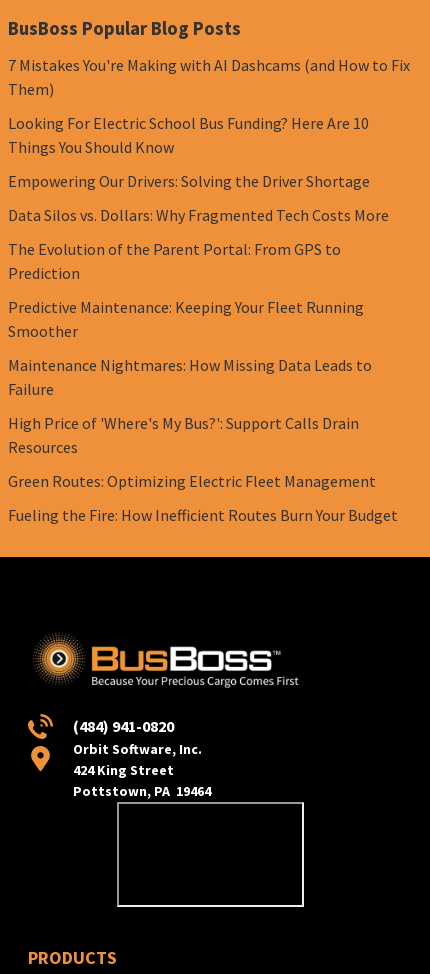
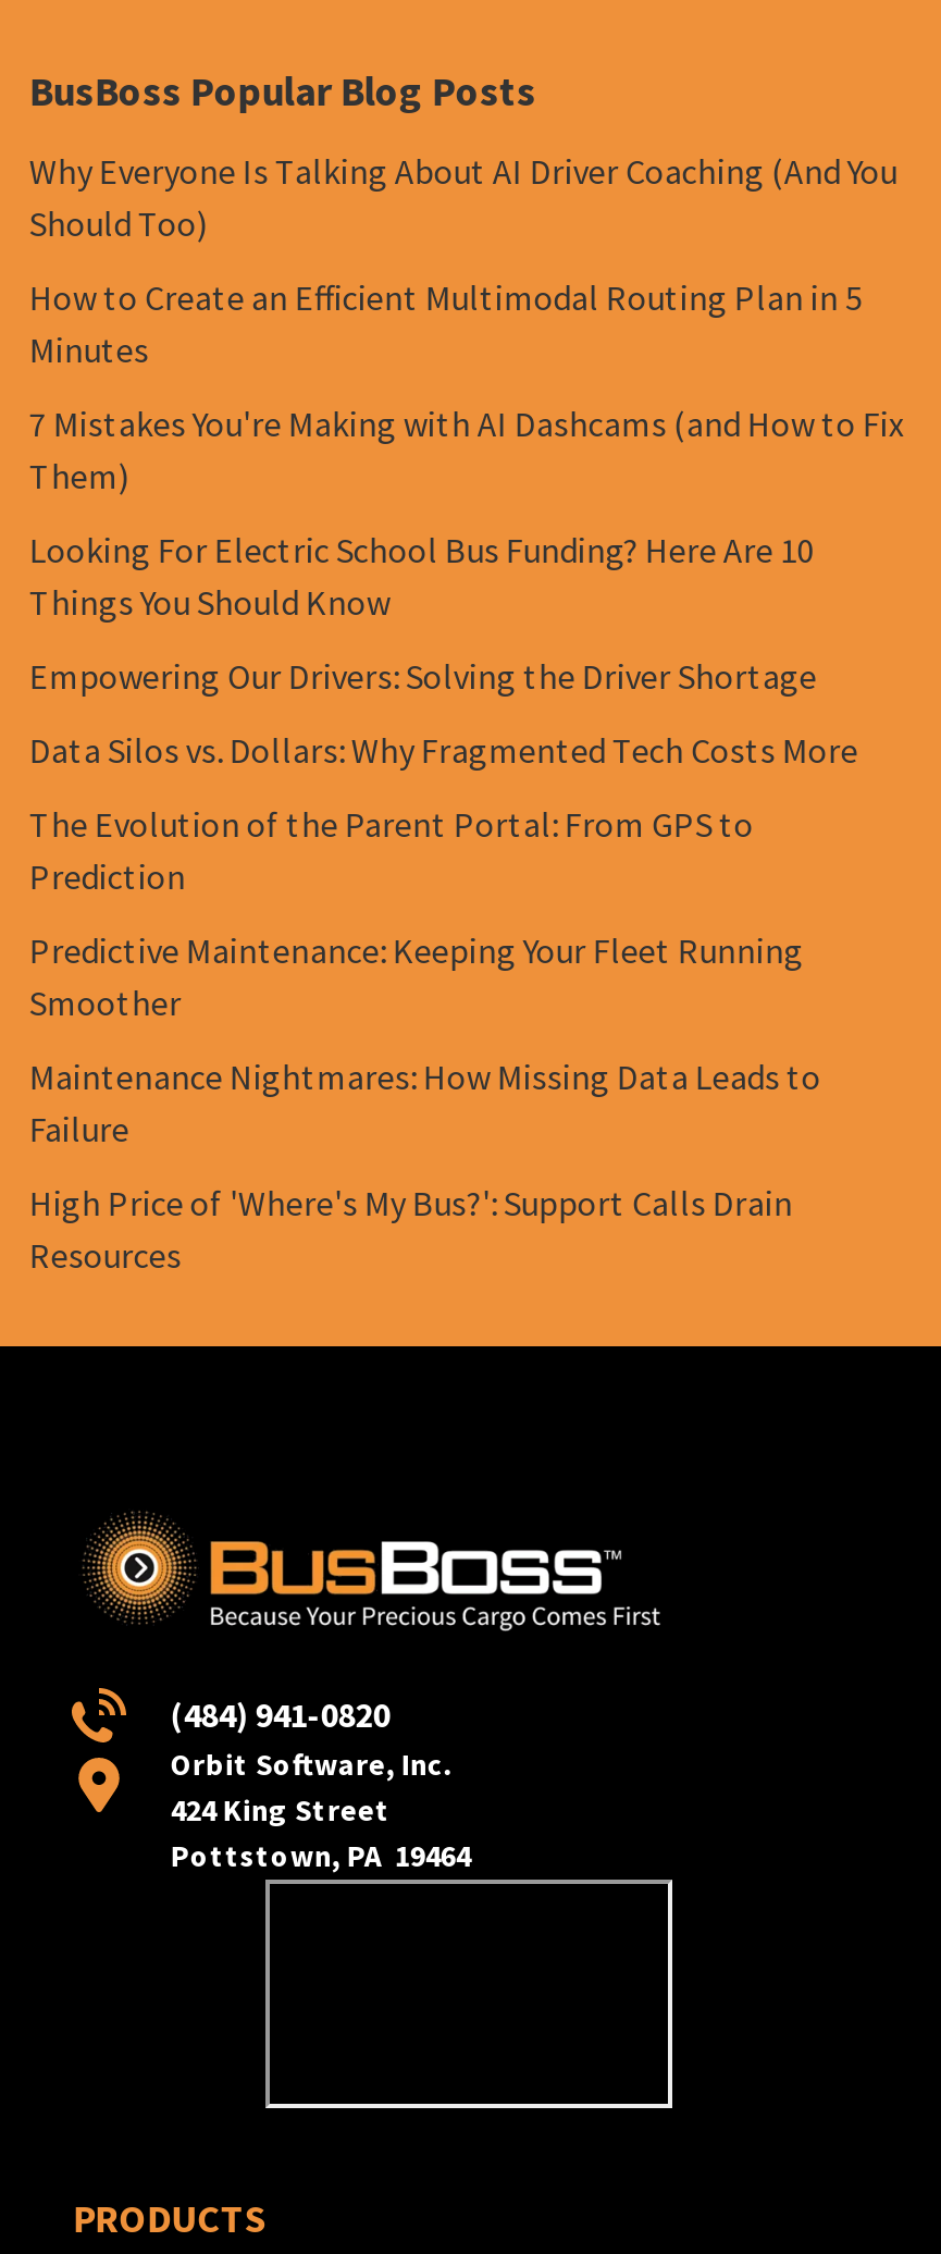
+ Why Everyone Is Talking About AI Driver Coaching (And You
+ Should Too)
+ How to Create an Efficient Multimodal Routing Plan in 5
+ Minutes

moved down: 7 Mistakes You're Making with AI Dashcams (and How to Fix | Them) | Looking For Electric School Bus Funding? Here Are 10 | ... | High Price of 'Where's My Bus?': Support Calls Drain | Resources

- Green Routes: Optimizing Electric Fleet Management
- Fueling the Fire: How Inefficient Routes Burn Your Budget
